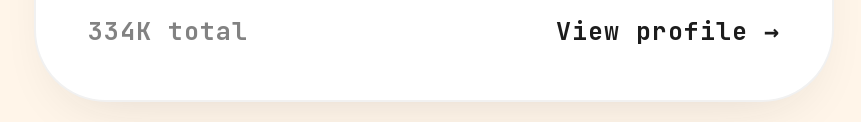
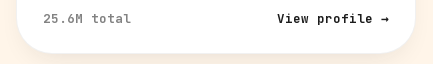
- 334K total
+ 25.6M total
